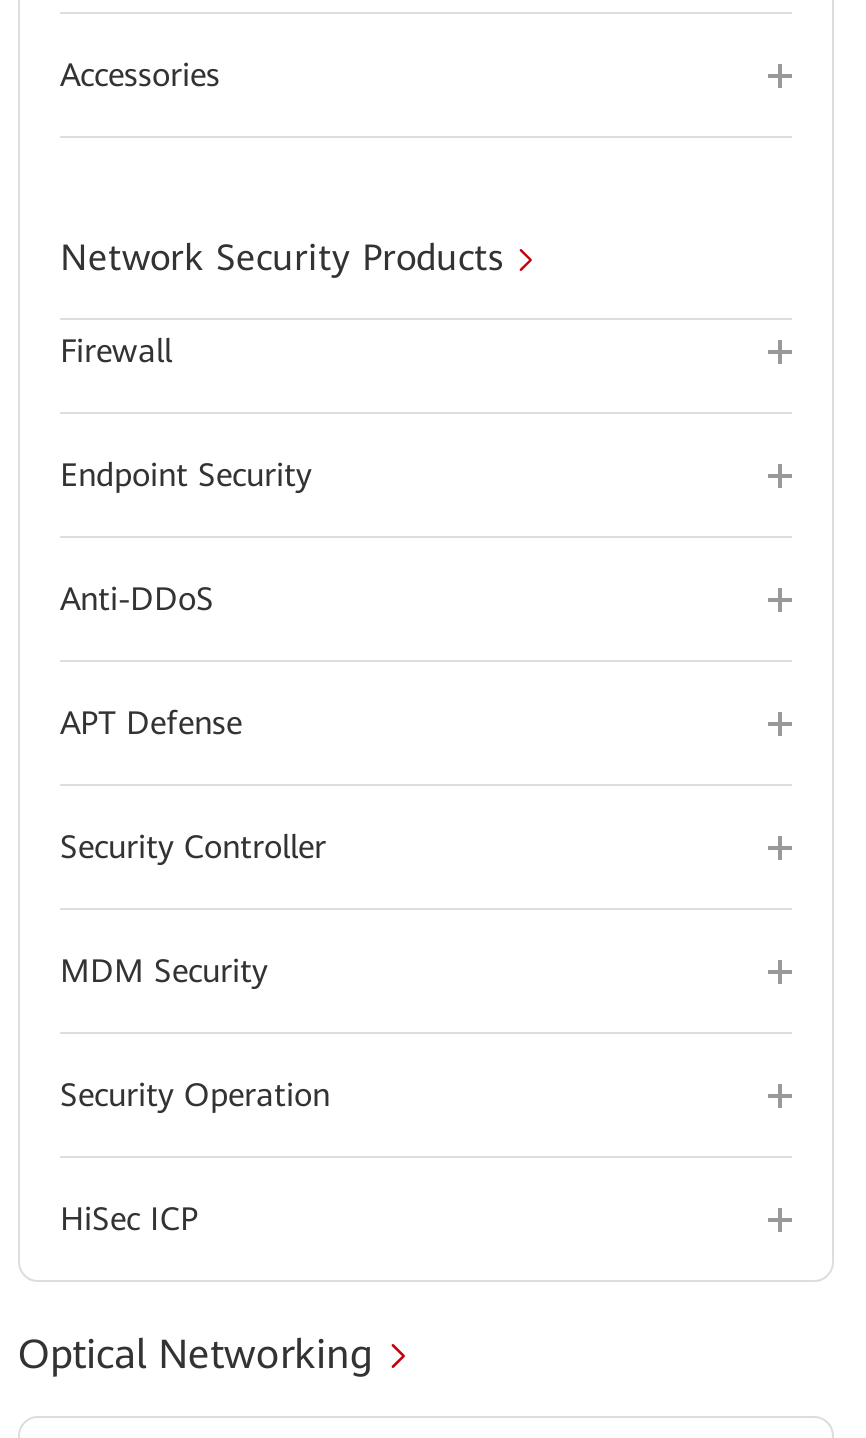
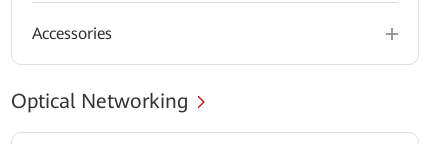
- Network Security Products
- Firewall
- Endpoint Security
- Anti-DDoS
- APT Defense
- Security Controller
- MDM Security
- Security Operation
- HiSec ICP
